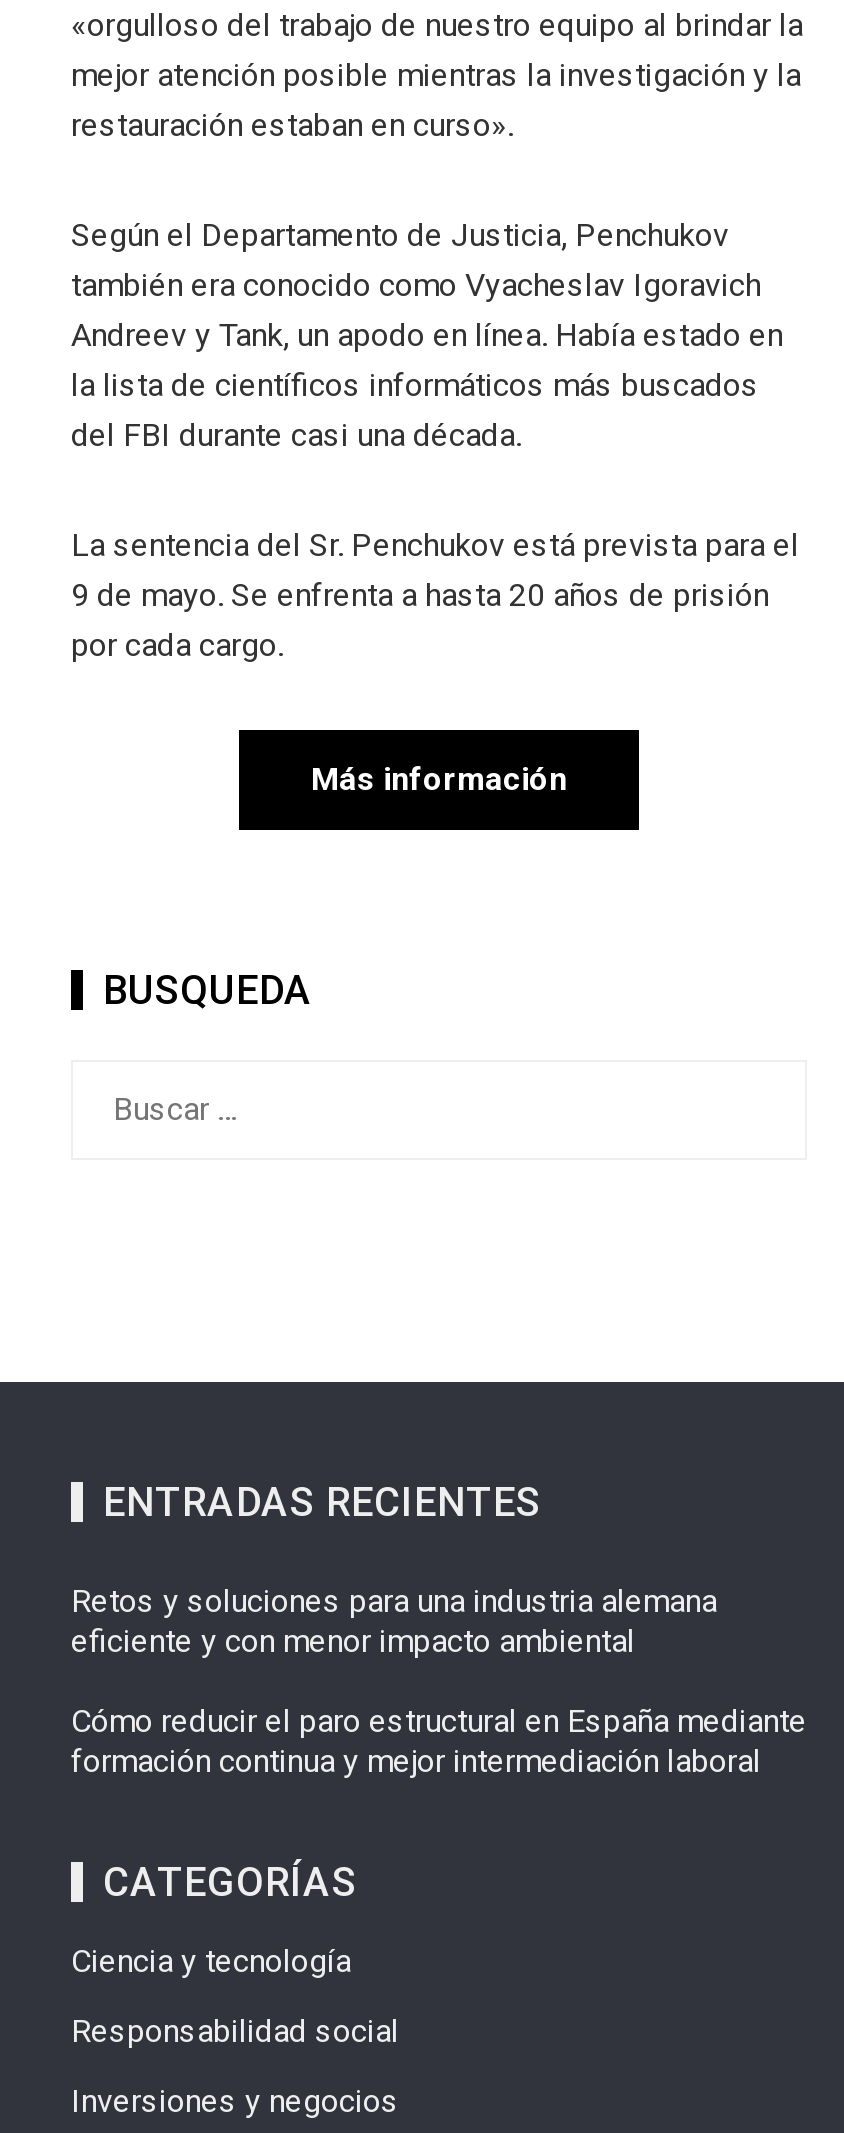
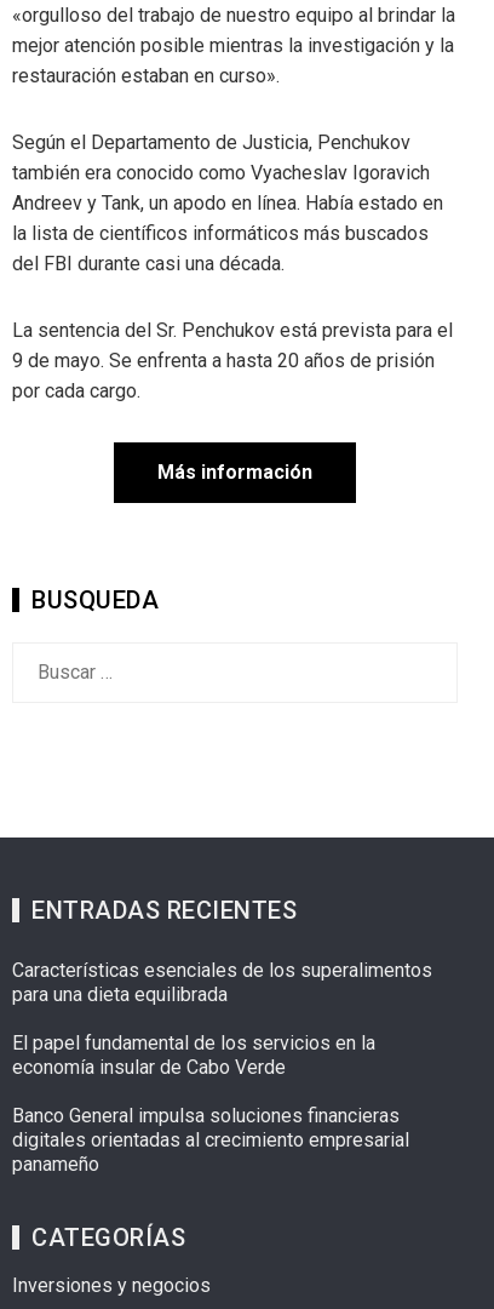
- Retos y soluciones para una industria alemana
- eficiente y con menor impacto ambiental
- Cómo reducir el paro estructural en España mediante
- formación continua y mejor intermediación laboral
+ Características esenciales de los superalimentos
+ para una dieta equilibrada
+ El papel fundamental de los servicios en la
+ economía insular de Cabo Verde
+ Banco General impulsa soluciones financieras
+ digitales orientadas al crecimiento empresarial
+ panameño

moved down: CATEGORÍAS

- Ciencia y tecnología
- Responsabilidad social
